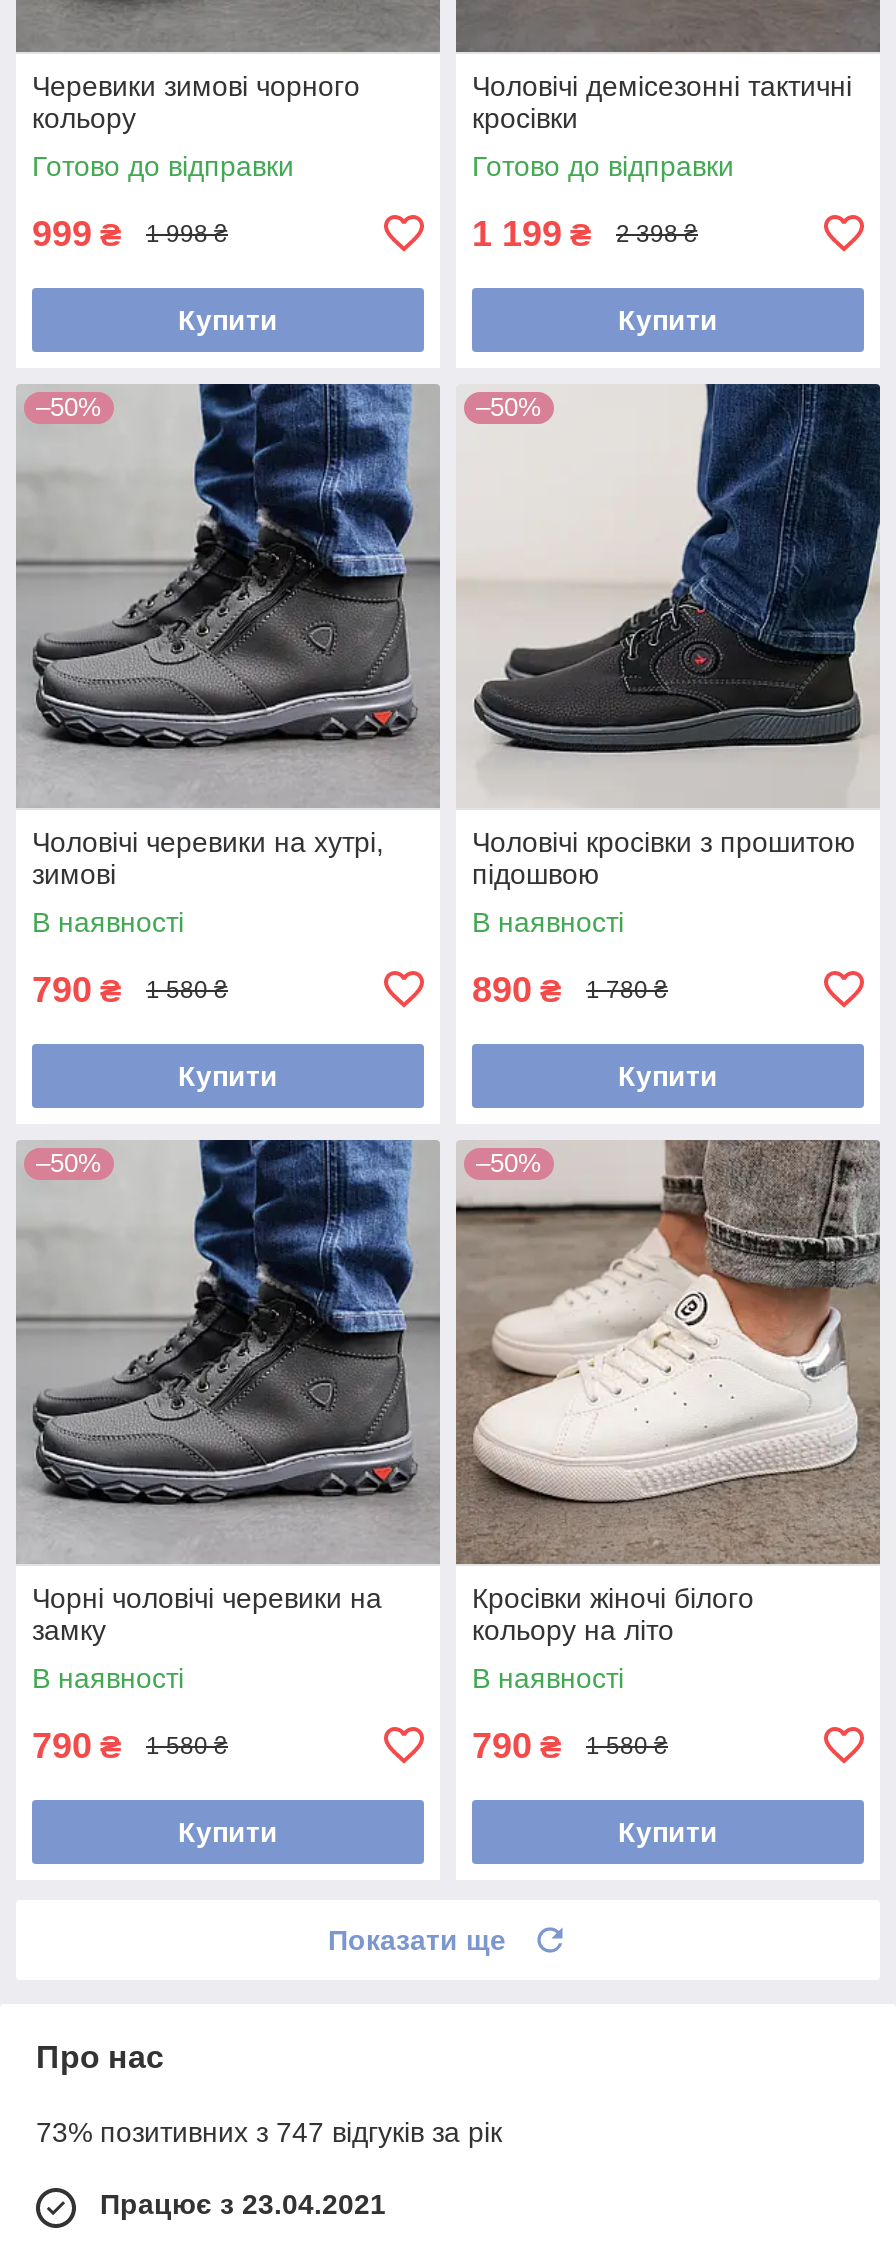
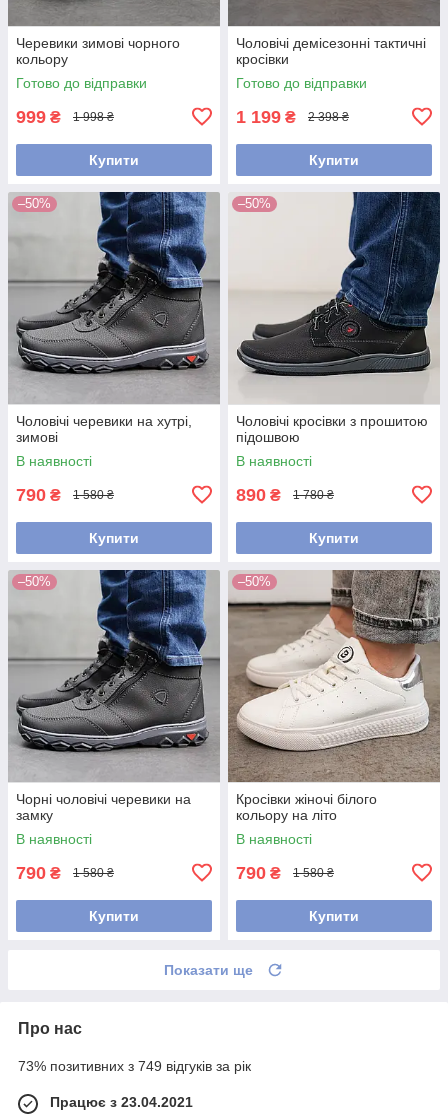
- 73% позитивних з 747 відгуків за рік
+ 73% позитивних з 749 відгуків за рік
